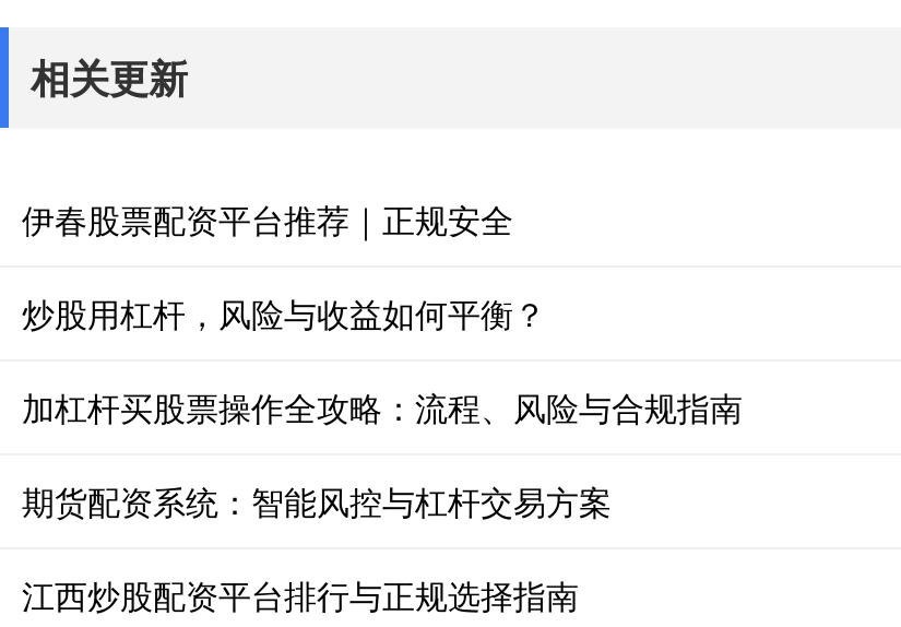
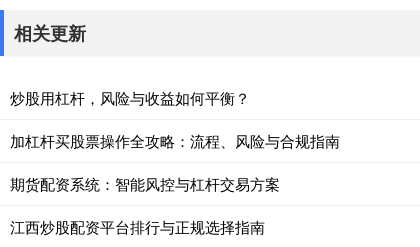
- 伊春股票配资平台推荐｜正规安全
